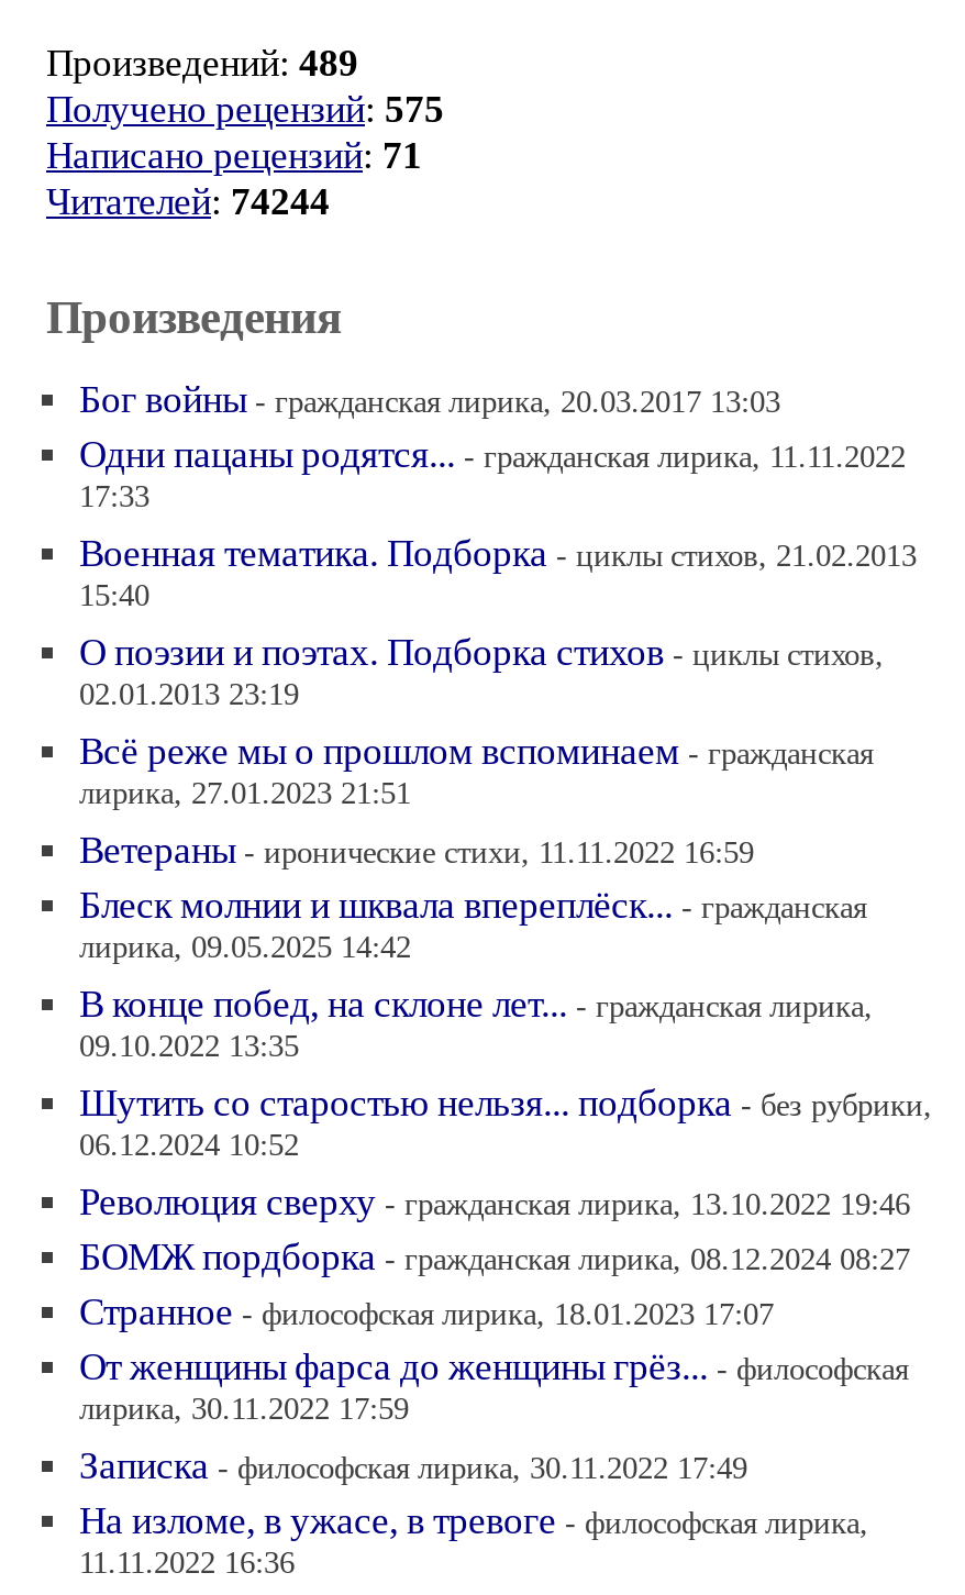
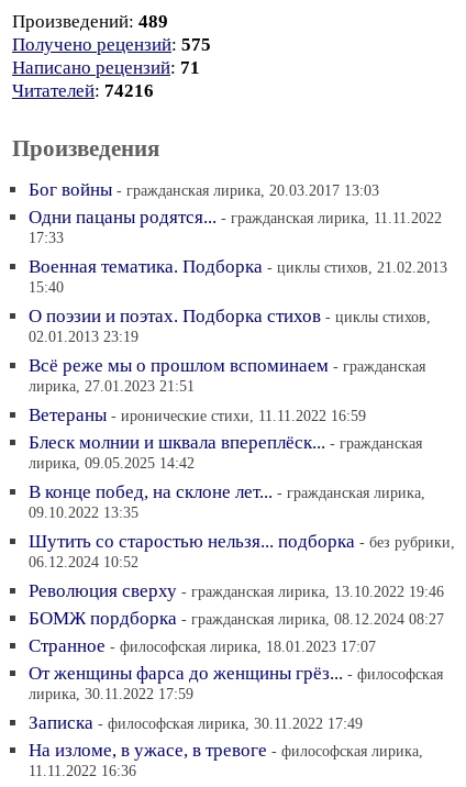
- Читателей: 74244
+ Читателей: 74216
